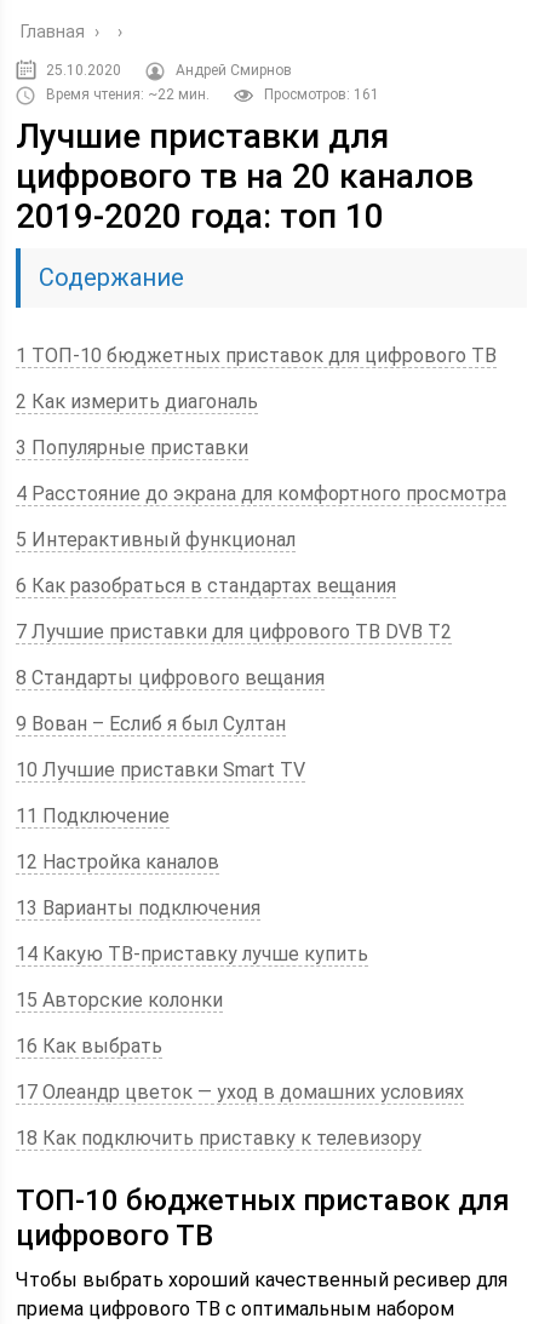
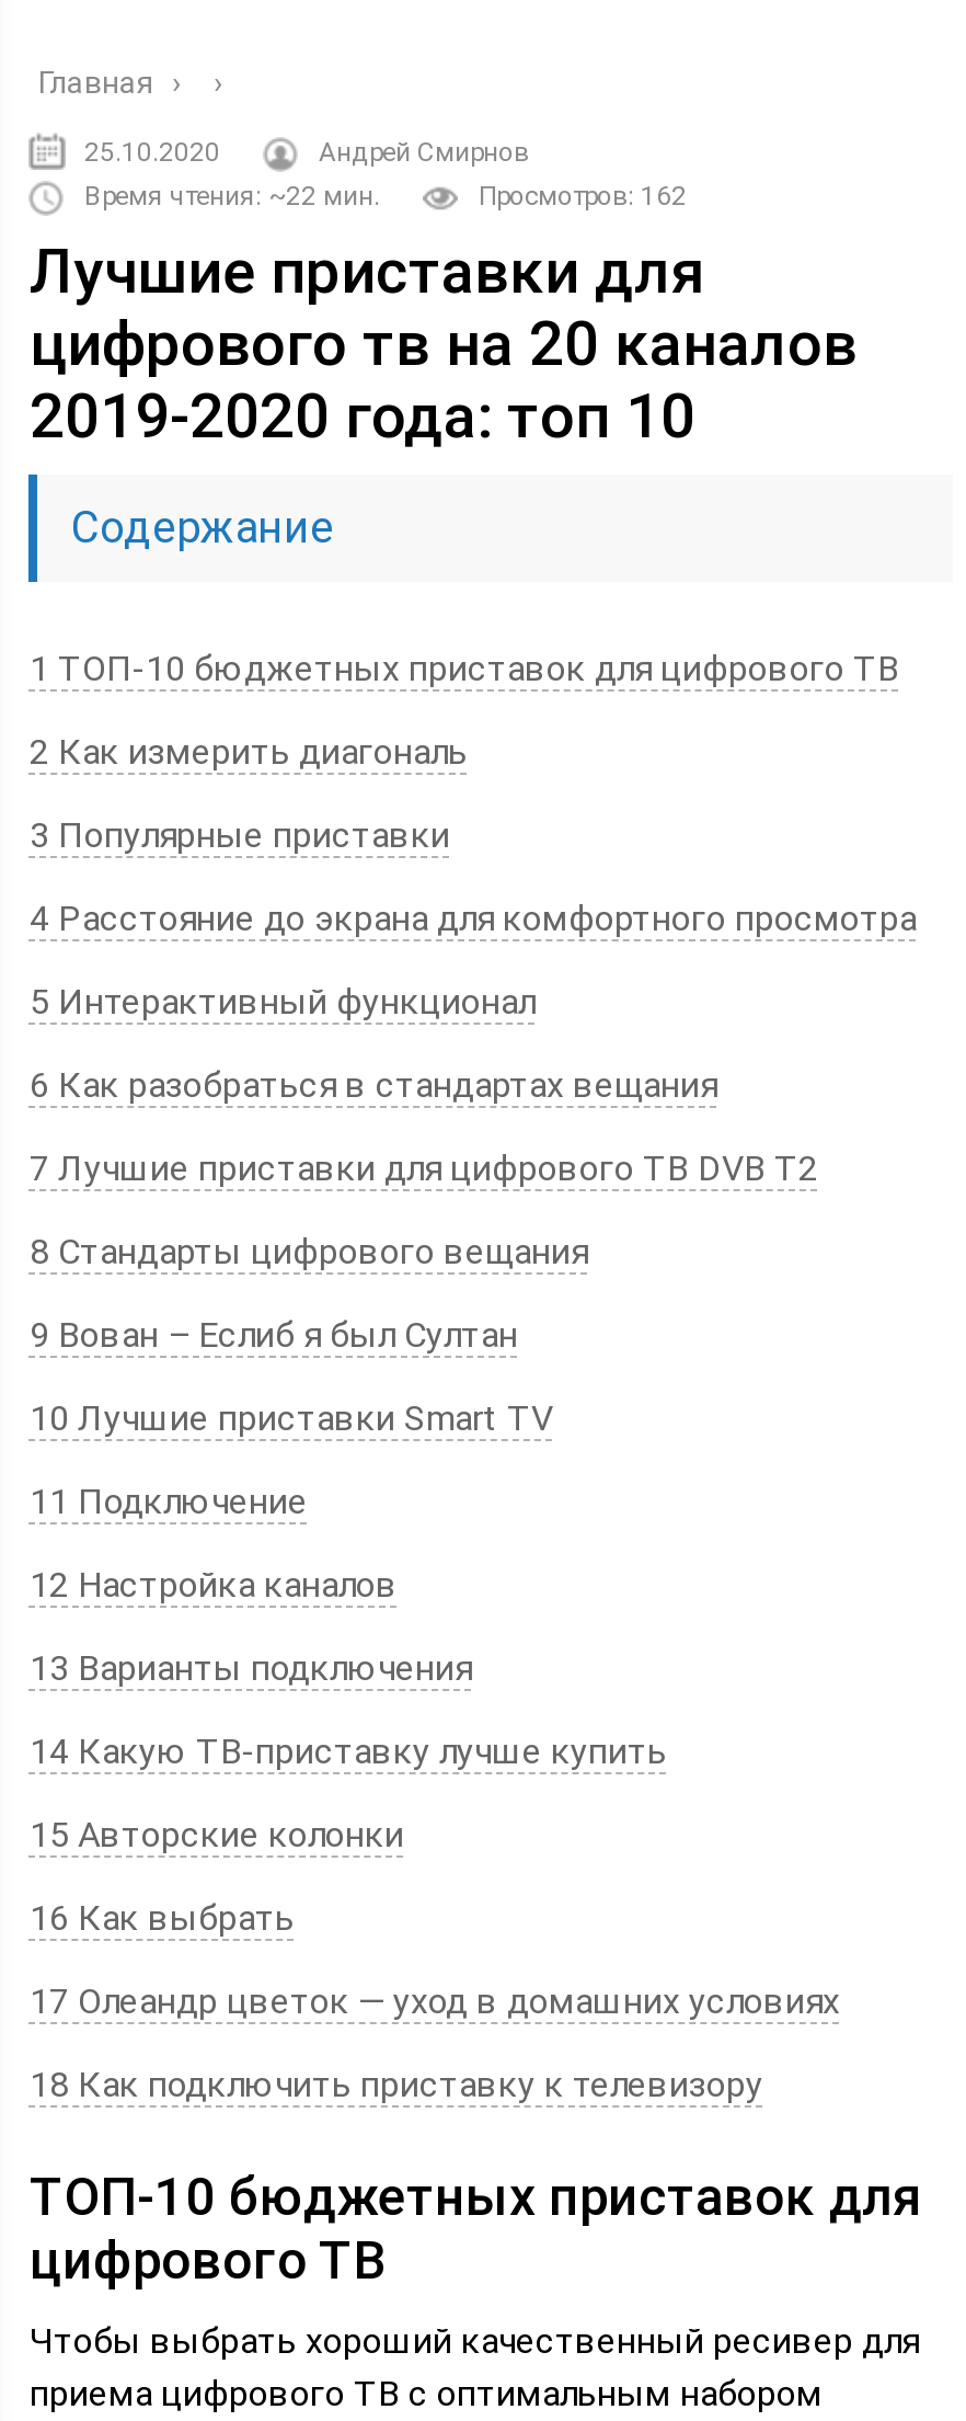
- Просмотров: 161
+ Просмотров: 162
